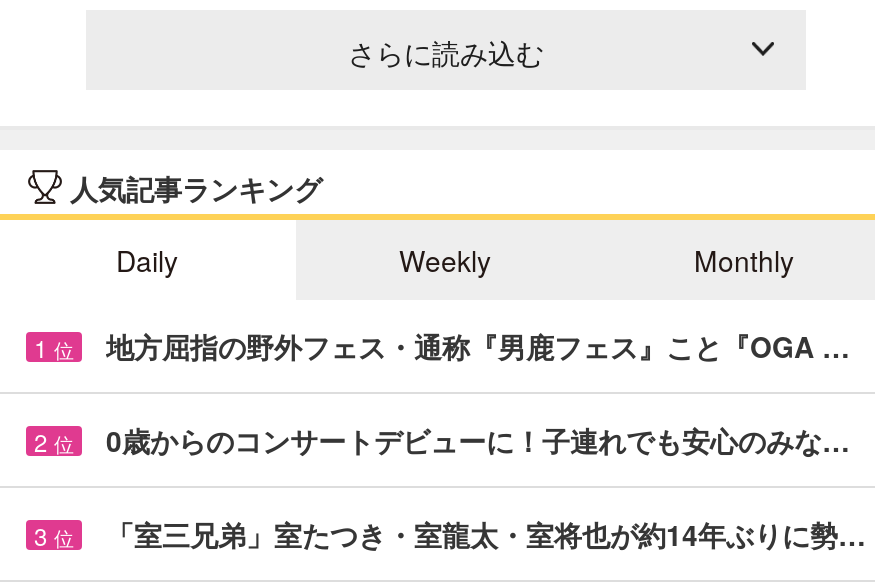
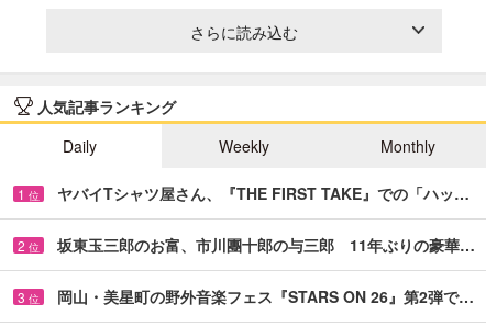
- 地方屈指の野外フェス・通称『男鹿フェス』こと『OGA …
+ ヤバイTシャツ屋さん、『THE FIRST TAKE』での「ハッ…

- 0歳からのコンサートデビューに！子連れでも安心のみな…
+ 坂東玉三郎のお富、市川團十郎の与三郎 11年ぶりの豪華…

- 「室三兄弟」室たつき・室龍太・室将也が約14年ぶりに勢…
+ 岡山・美星町の野外音楽フェス『STARS ON 26』第2弾で…
